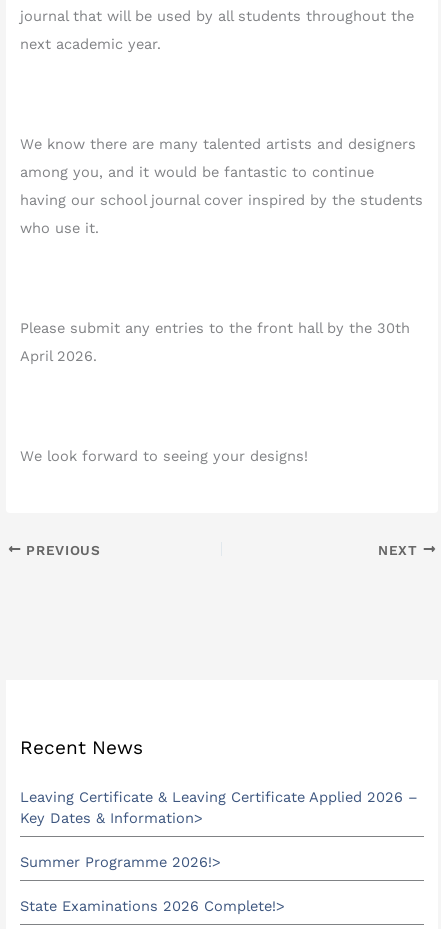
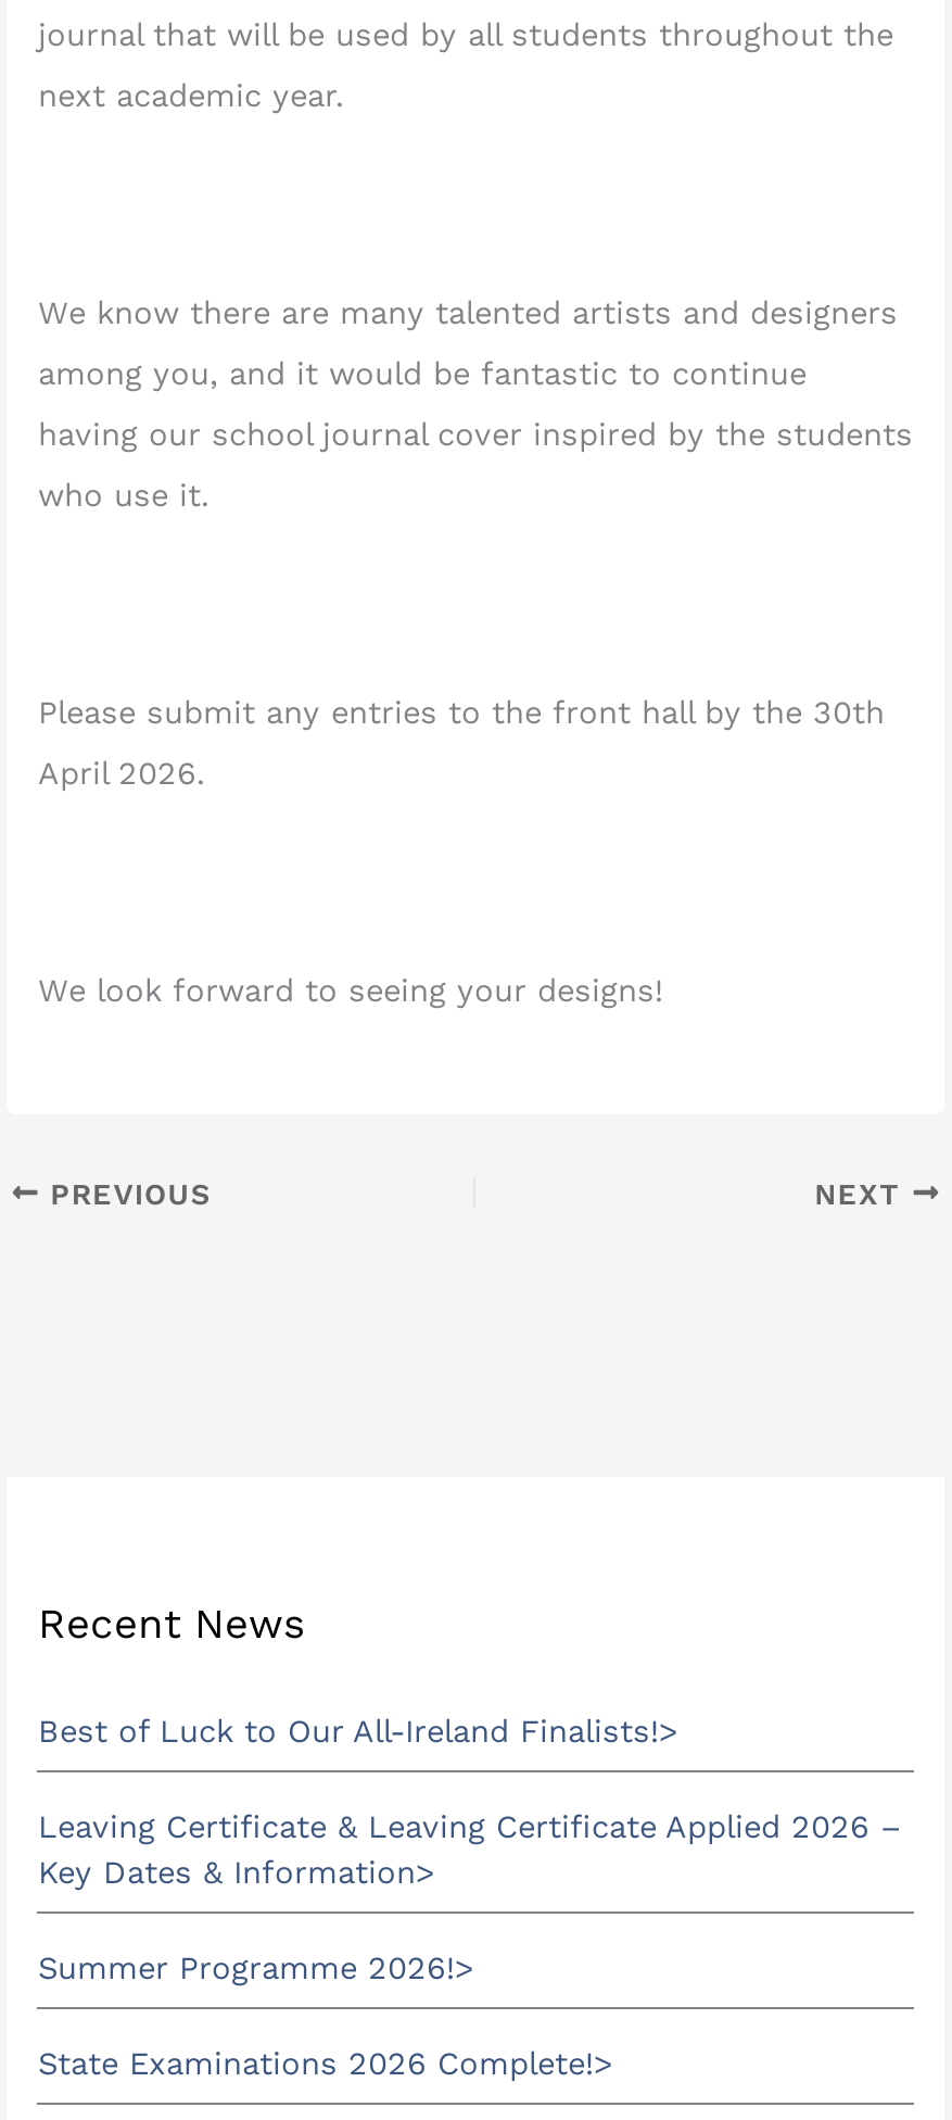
+ Best of Luck to Our All-Ireland Finalists!
